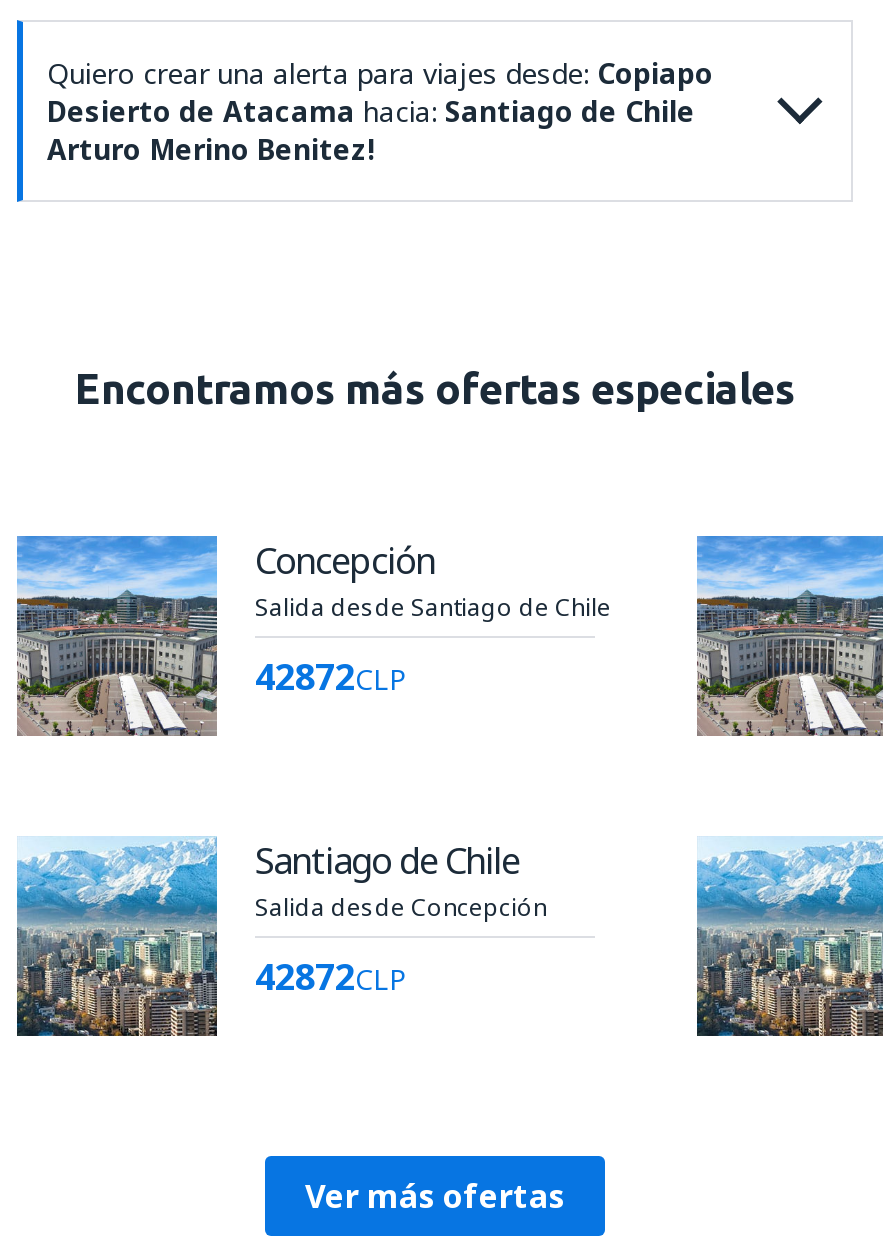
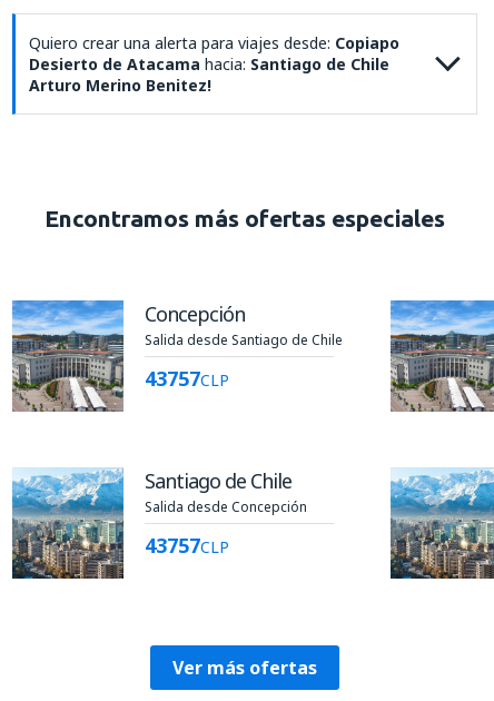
- 42872CLP
+ 43757CLP

- 42872CLP
+ 43757CLP
